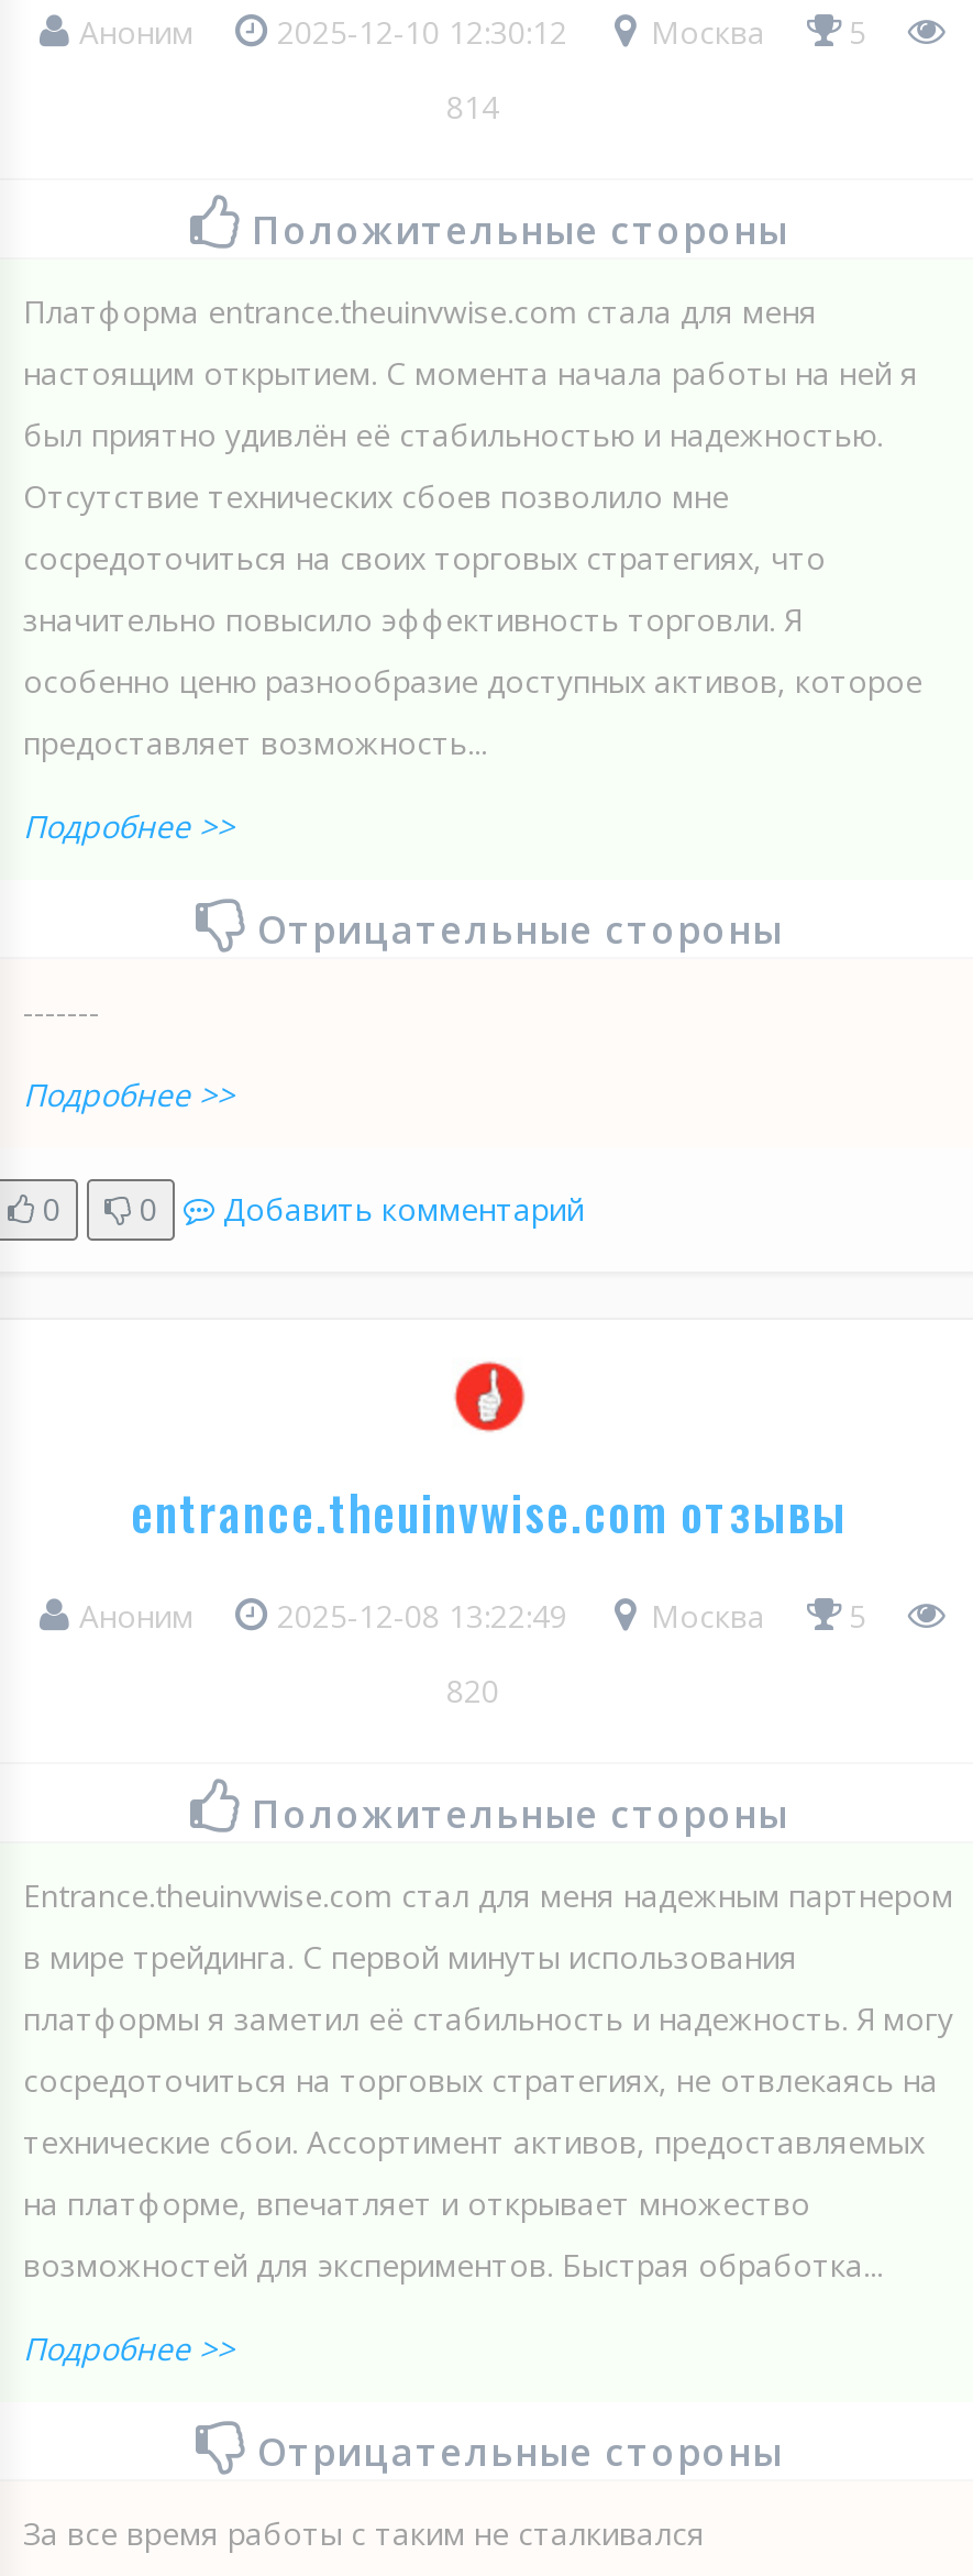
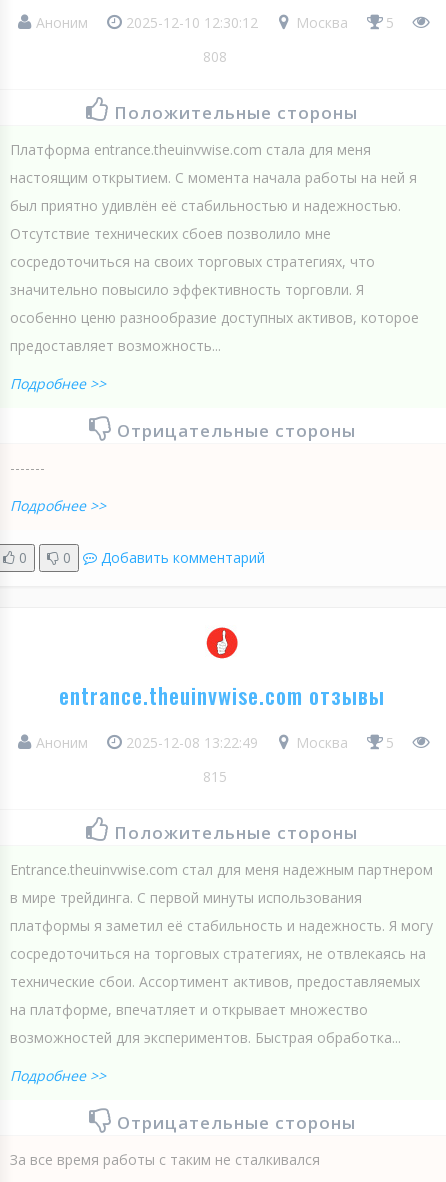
- 814
+ 808

- 820
+ 815
